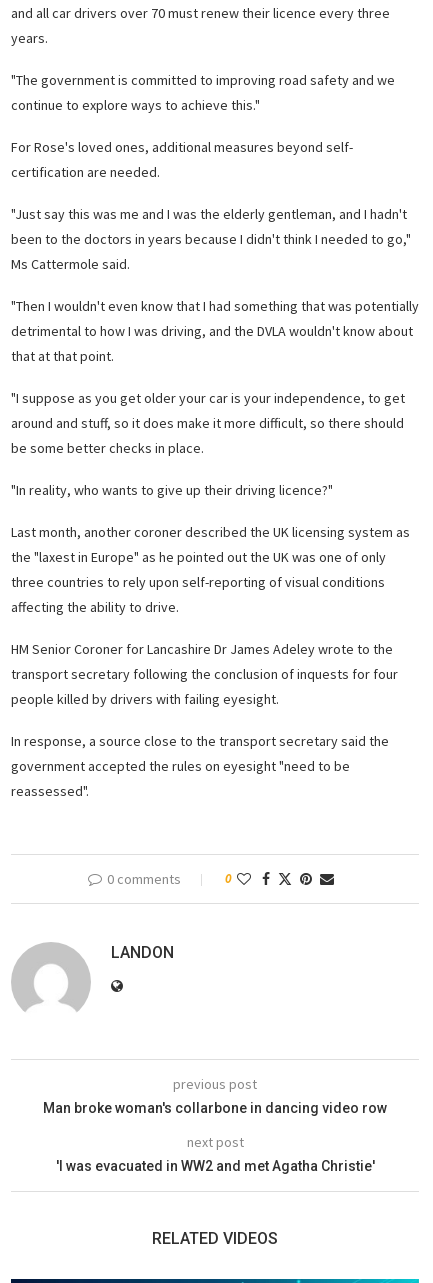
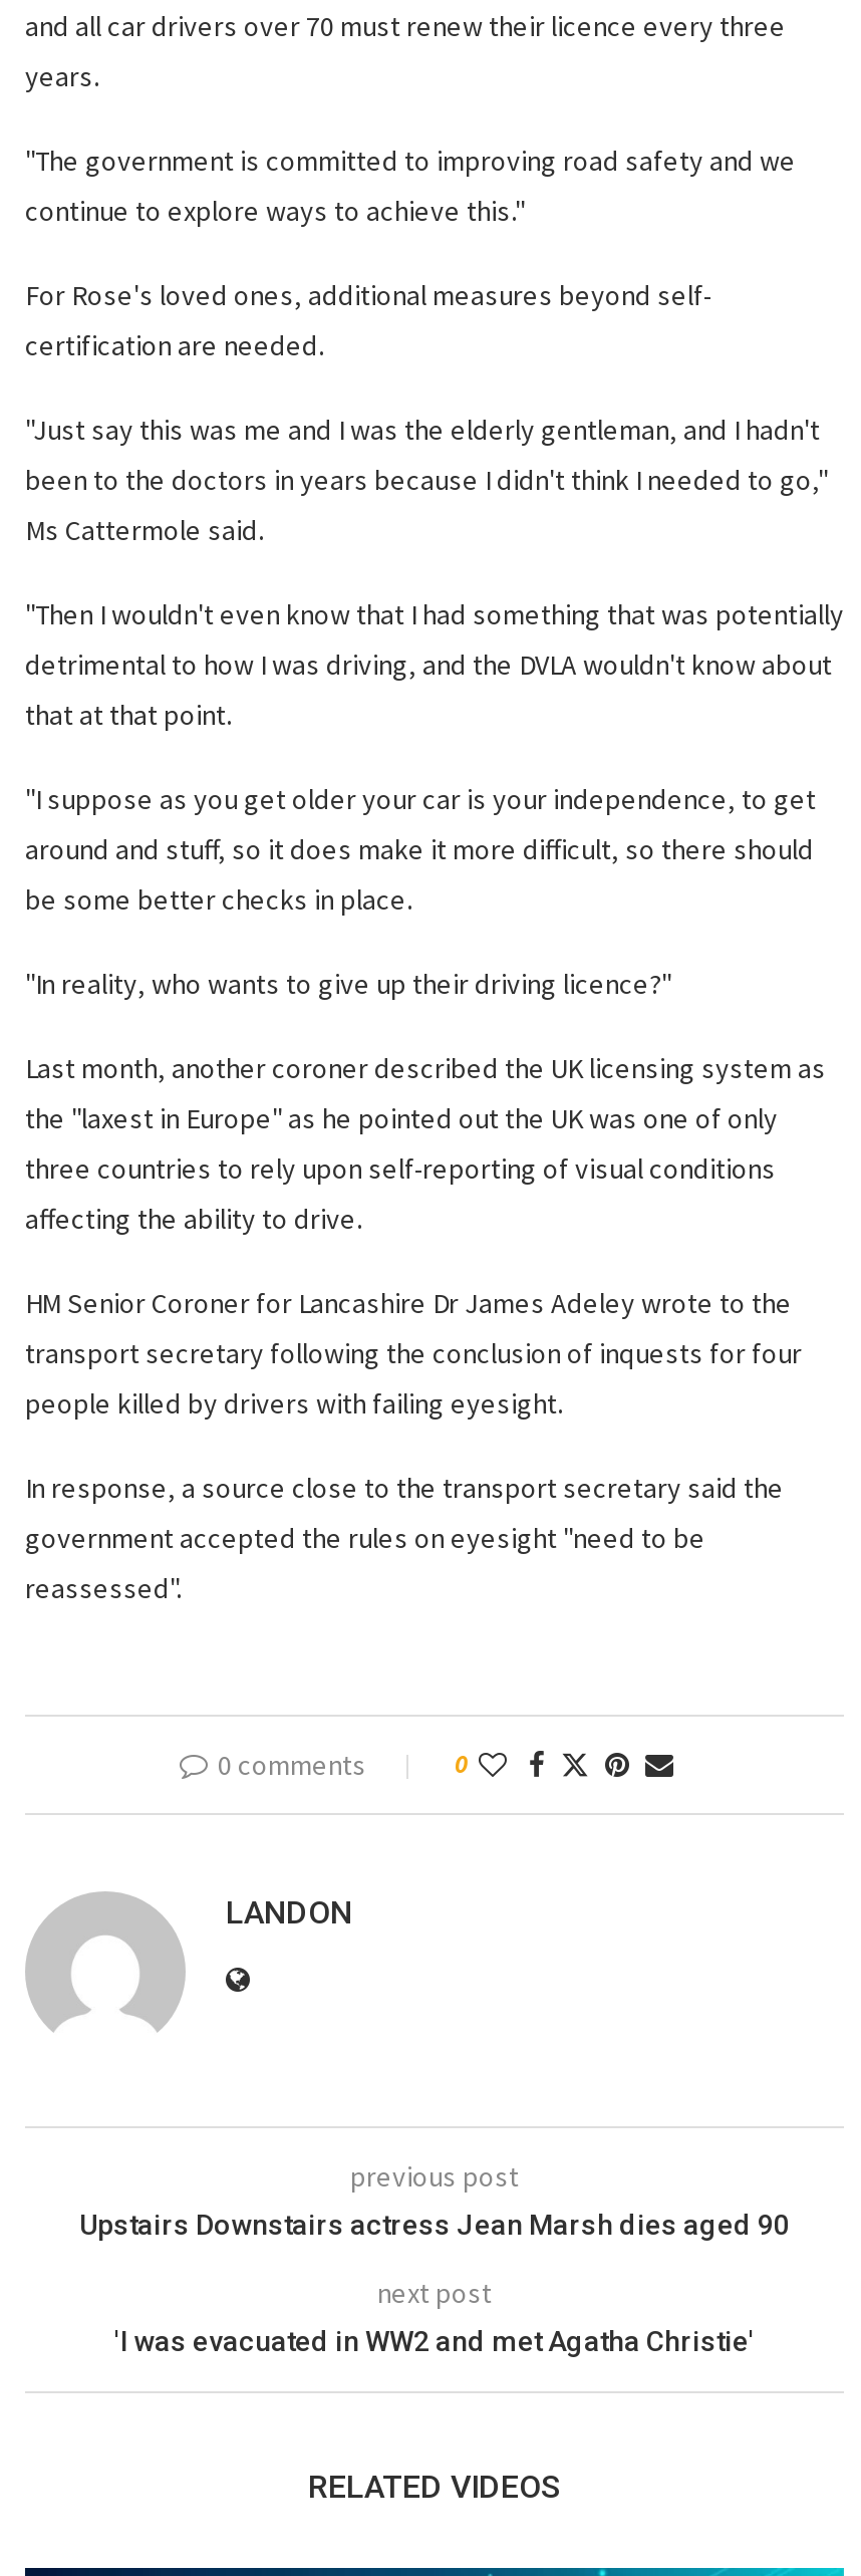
- Man broke woman's collarbone in dancing video row
+ Upstairs Downstairs actress Jean Marsh dies aged 90
